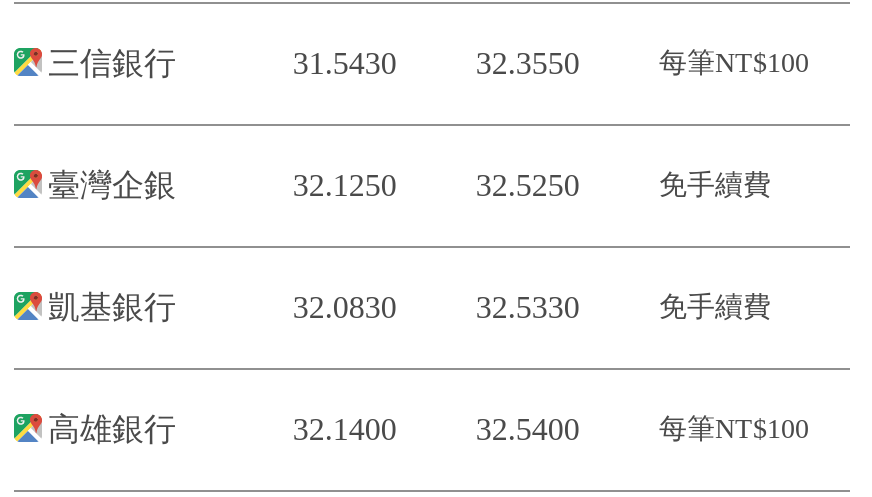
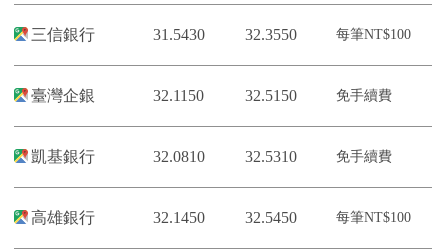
- 32.1250
+ 32.1150

- 32.5250
+ 32.5150

- 32.0830
+ 32.0810

- 32.5330
+ 32.5310

- 32.1400
+ 32.1450

- 32.5400
+ 32.5450
